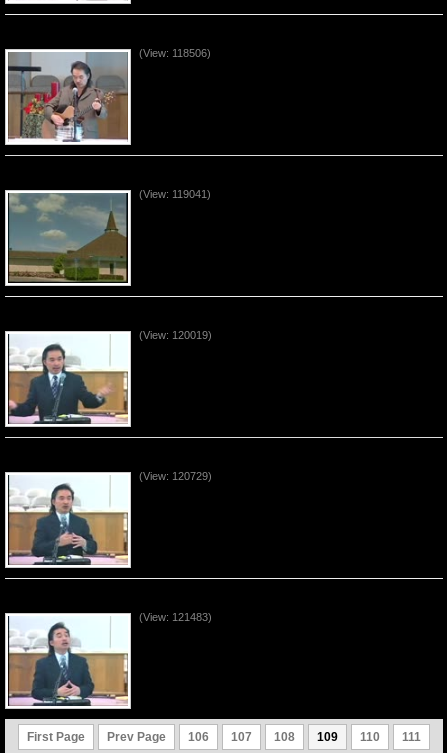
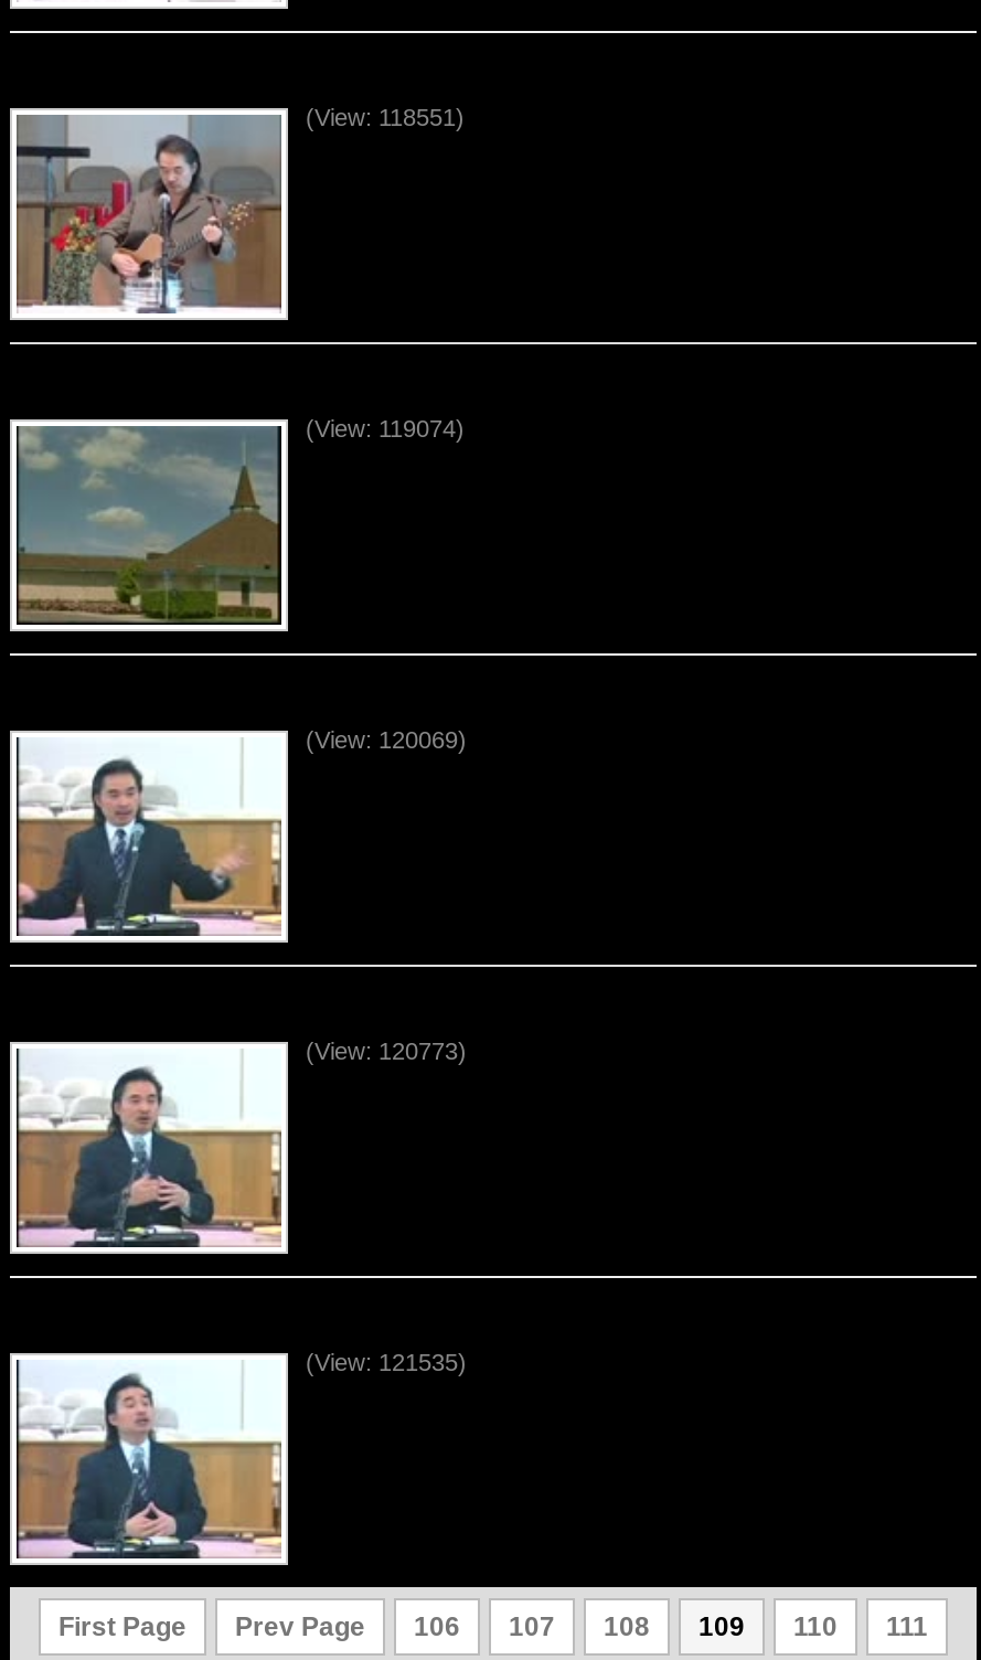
- (View: 118506)
+ (View: 118551)

- (View: 119041)
+ (View: 119074)

- (View: 120019)
+ (View: 120069)

- (View: 120729)
+ (View: 120773)

- (View: 121483)
+ (View: 121535)
